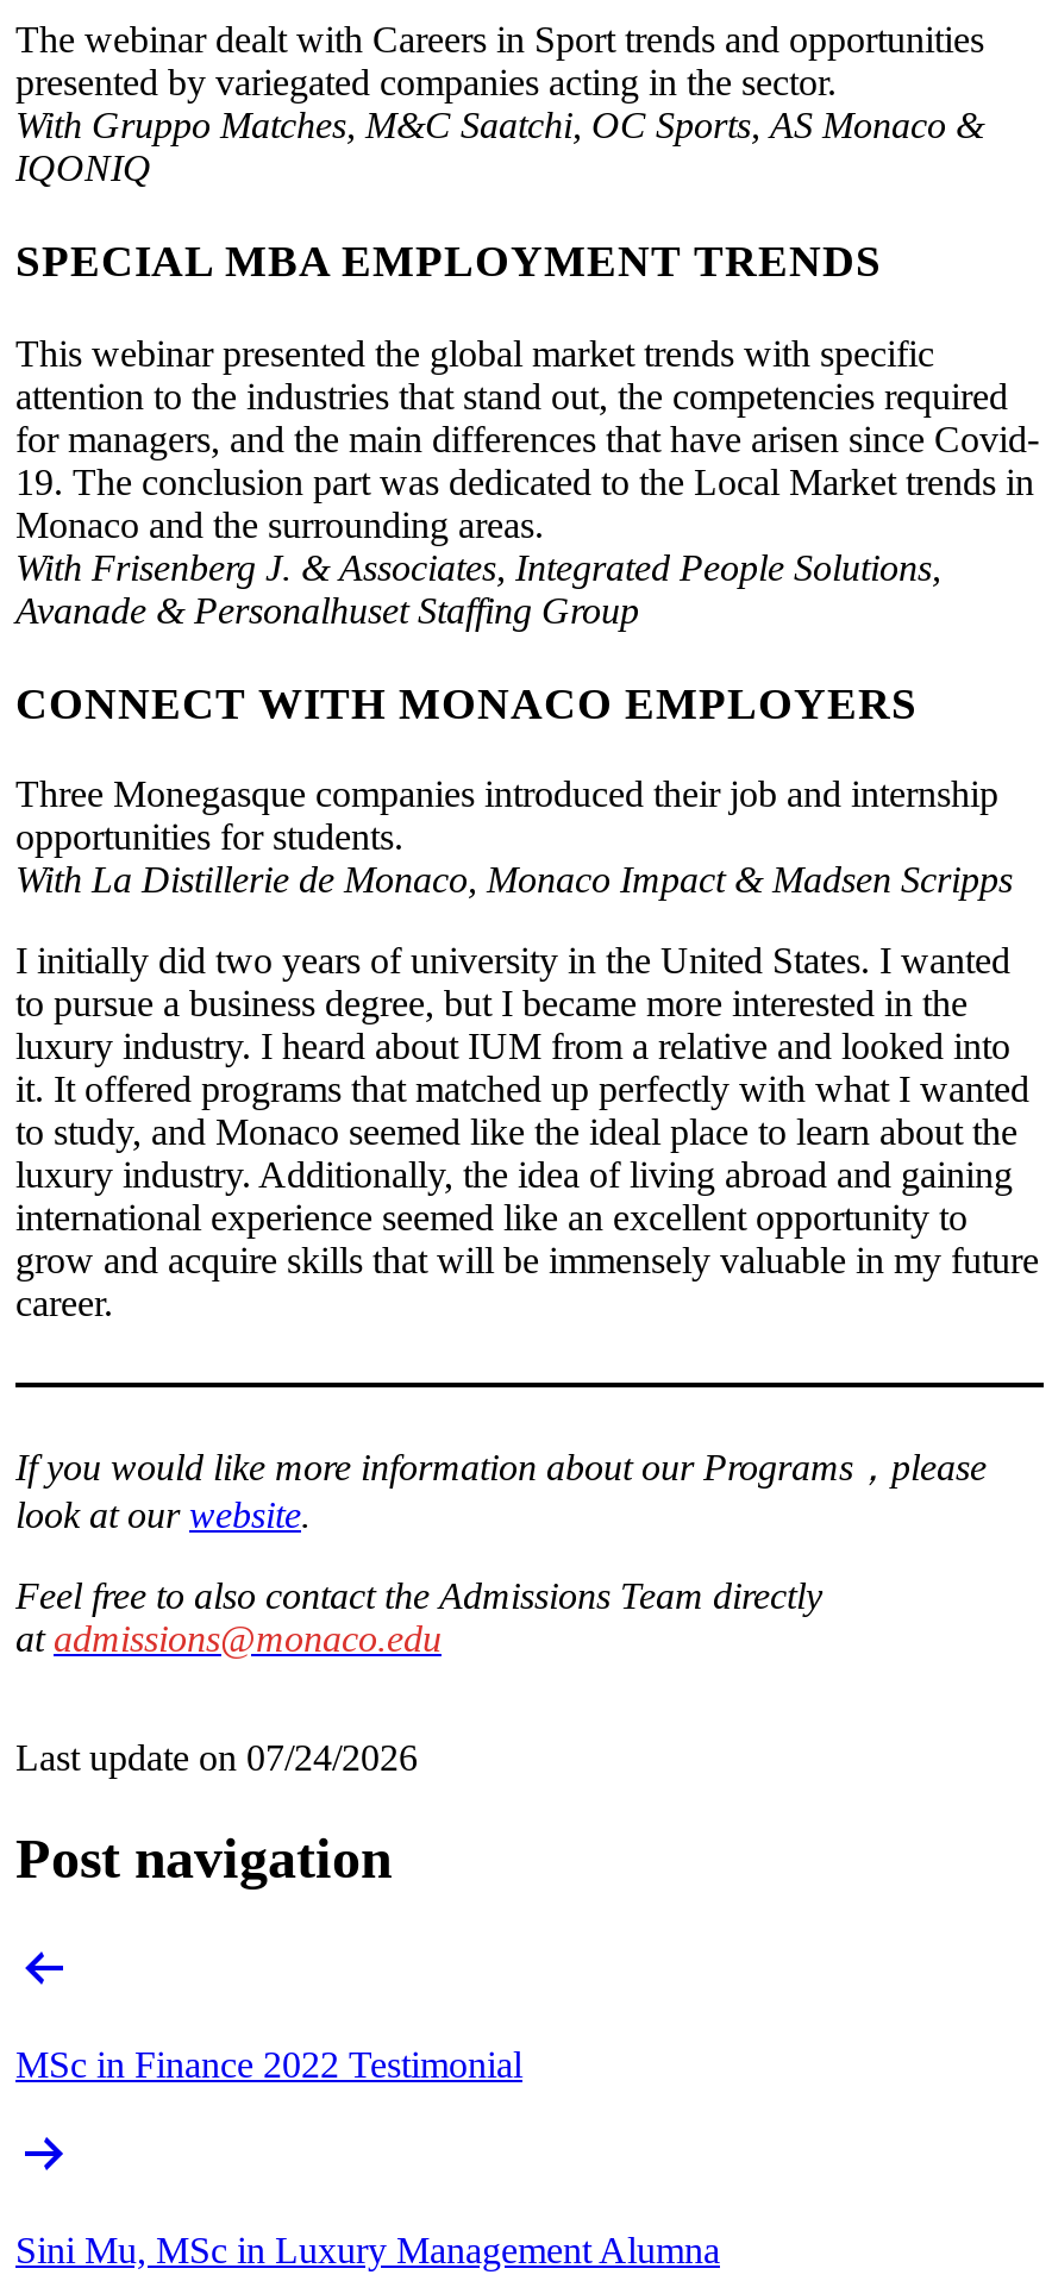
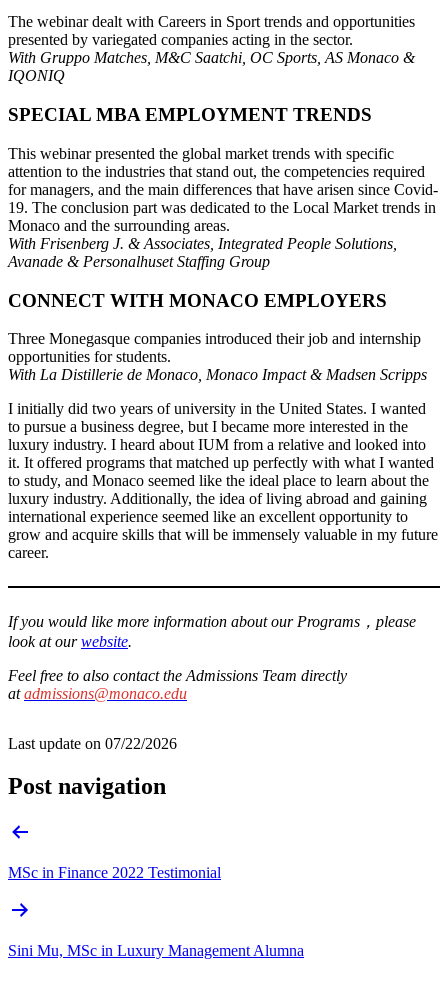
- Last update on 07/24/2026
+ Last update on 07/22/2026
